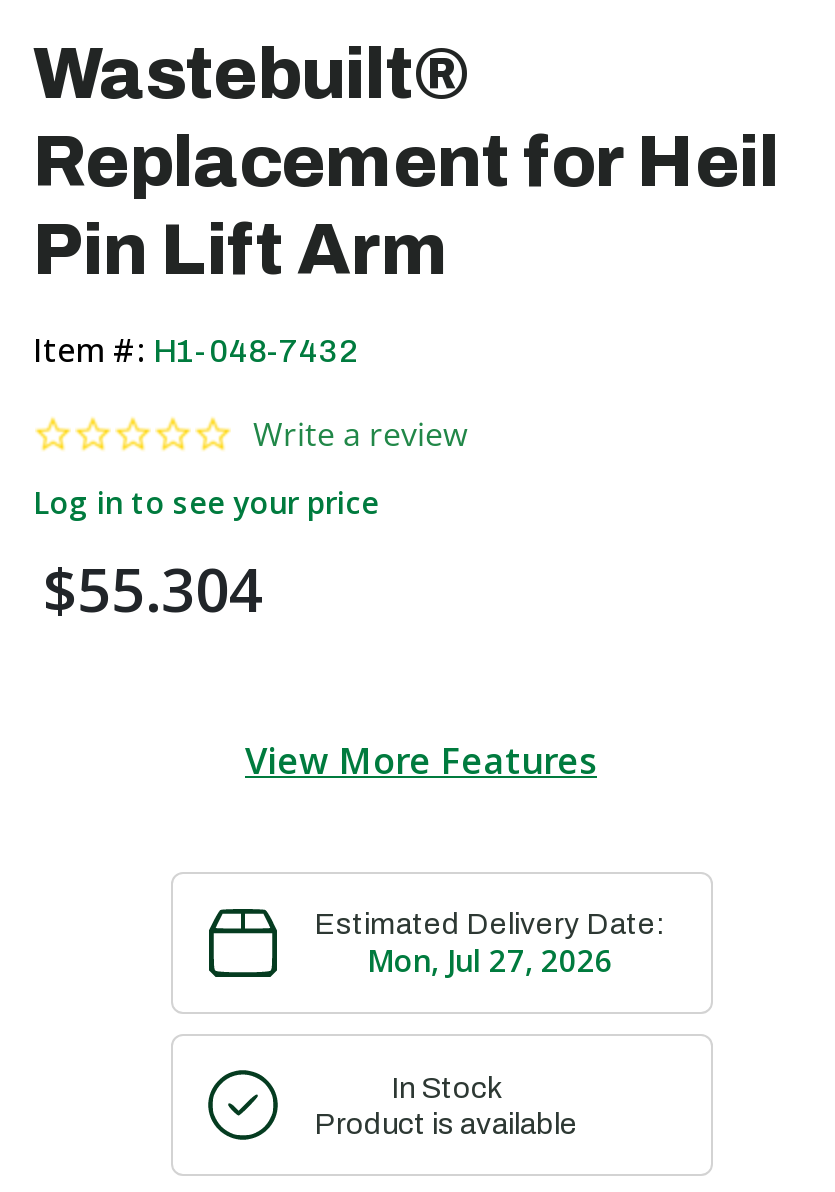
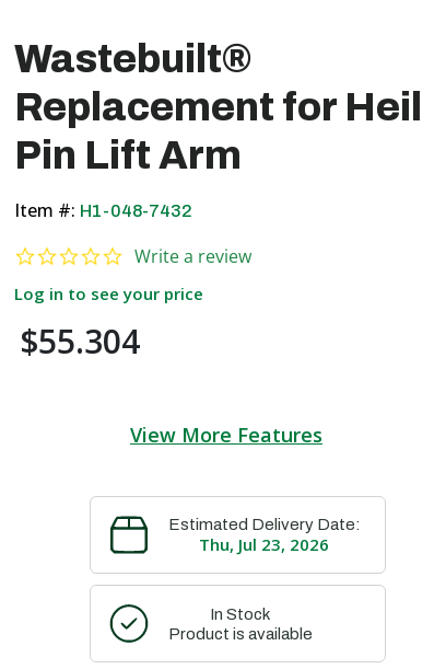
- Mon, Jul 27, 2026
+ Thu, Jul 23, 2026
